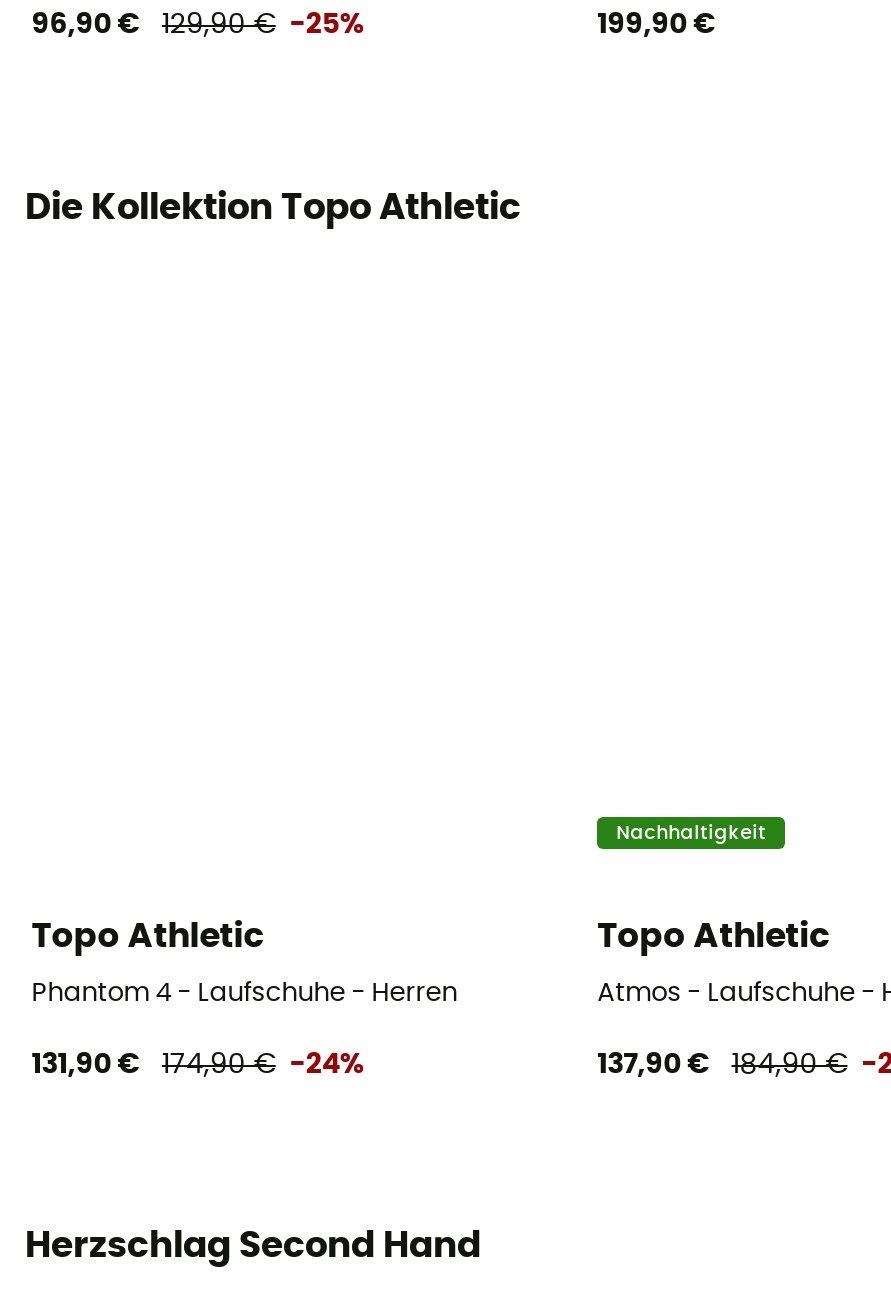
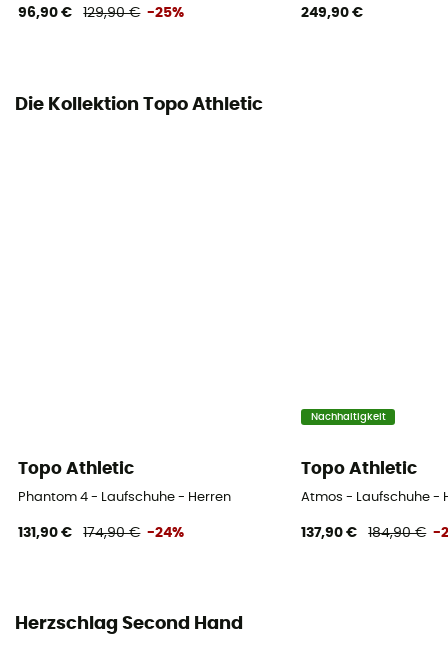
- 199,90 €
+ 249,90 €
